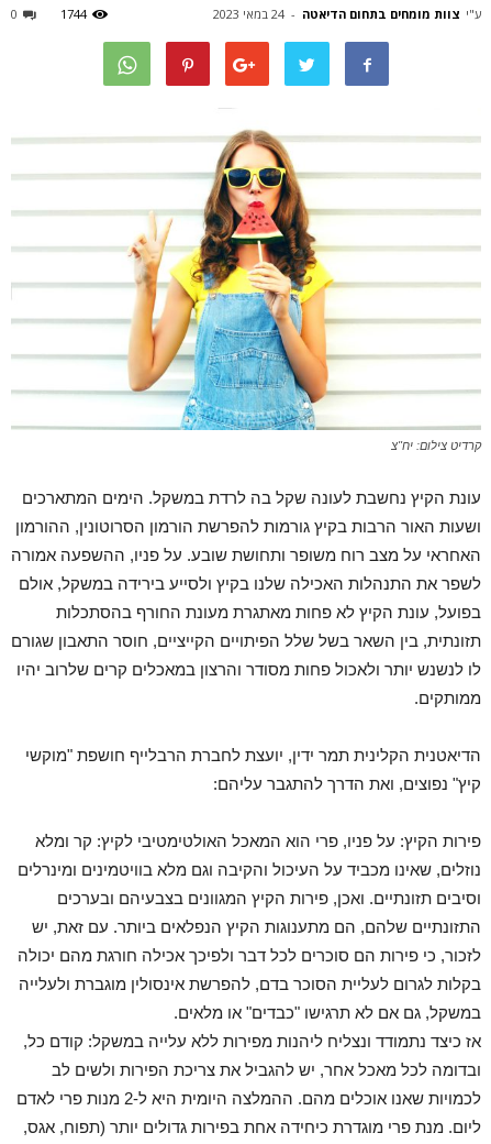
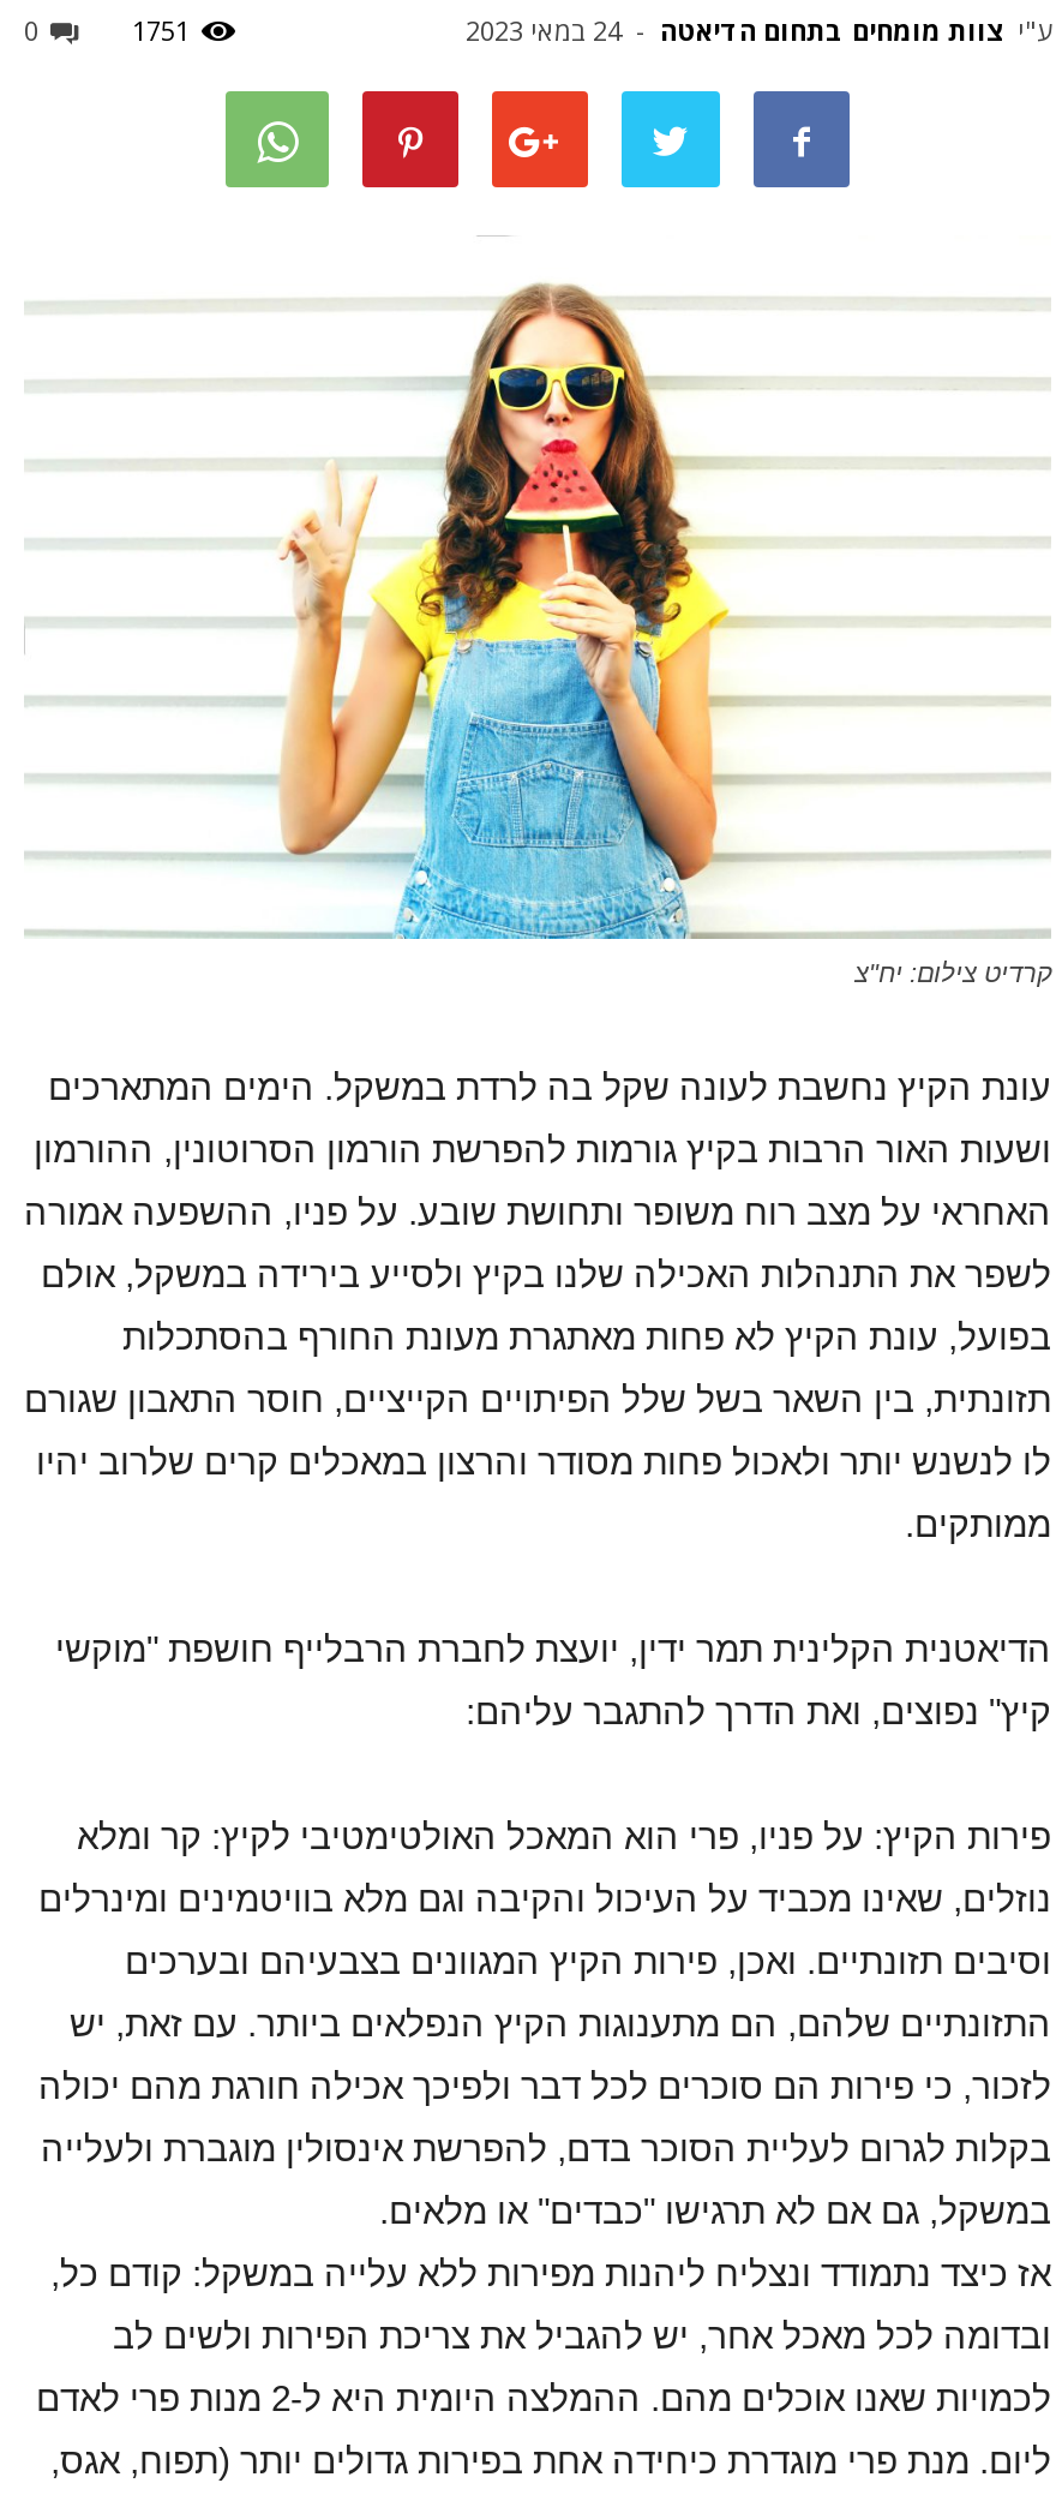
- 1744
+ 1751
